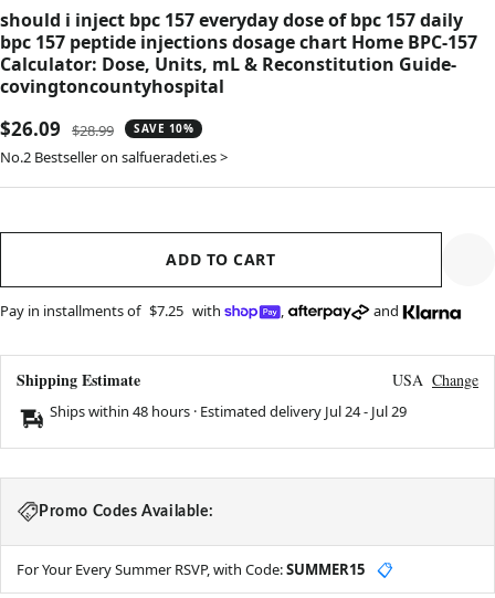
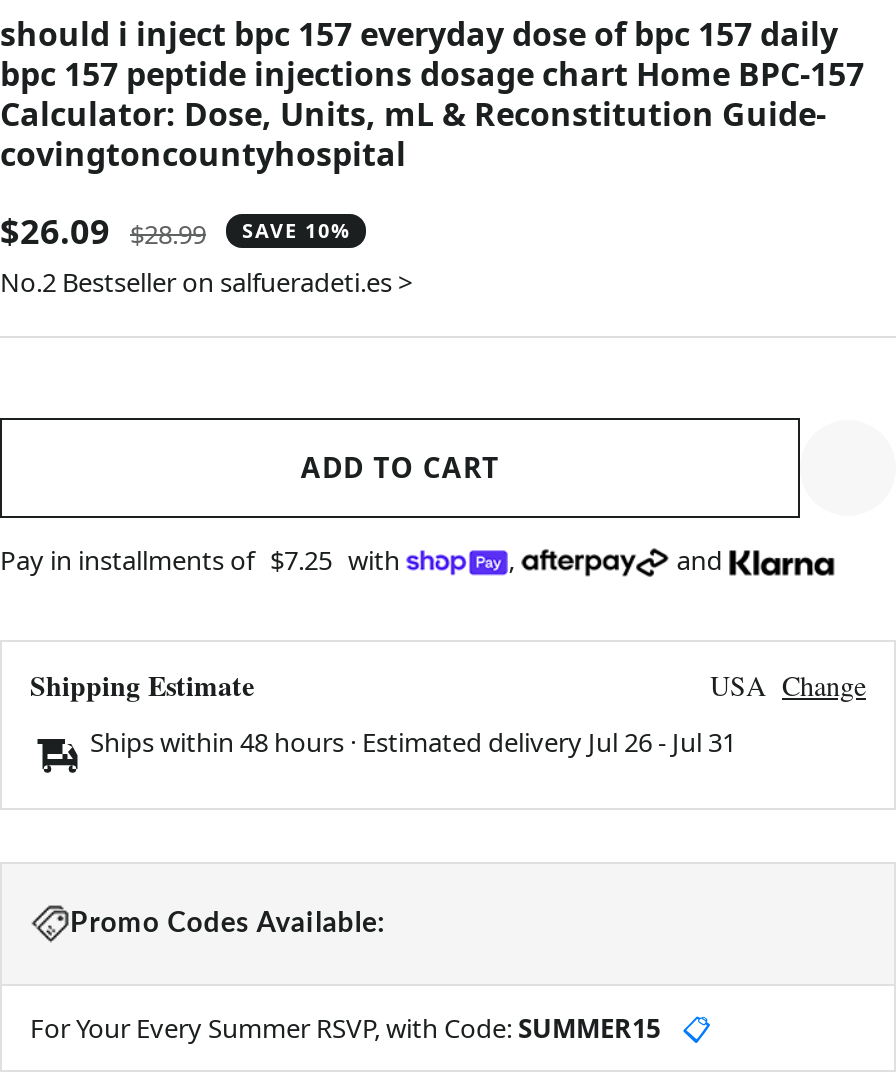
- Ships within 48 hours · Estimated delivery Jul 24 - Jul 29
+ Ships within 48 hours · Estimated delivery Jul 26 - Jul 31
